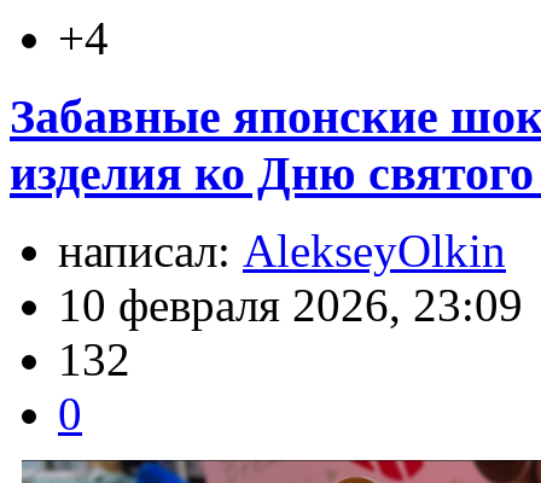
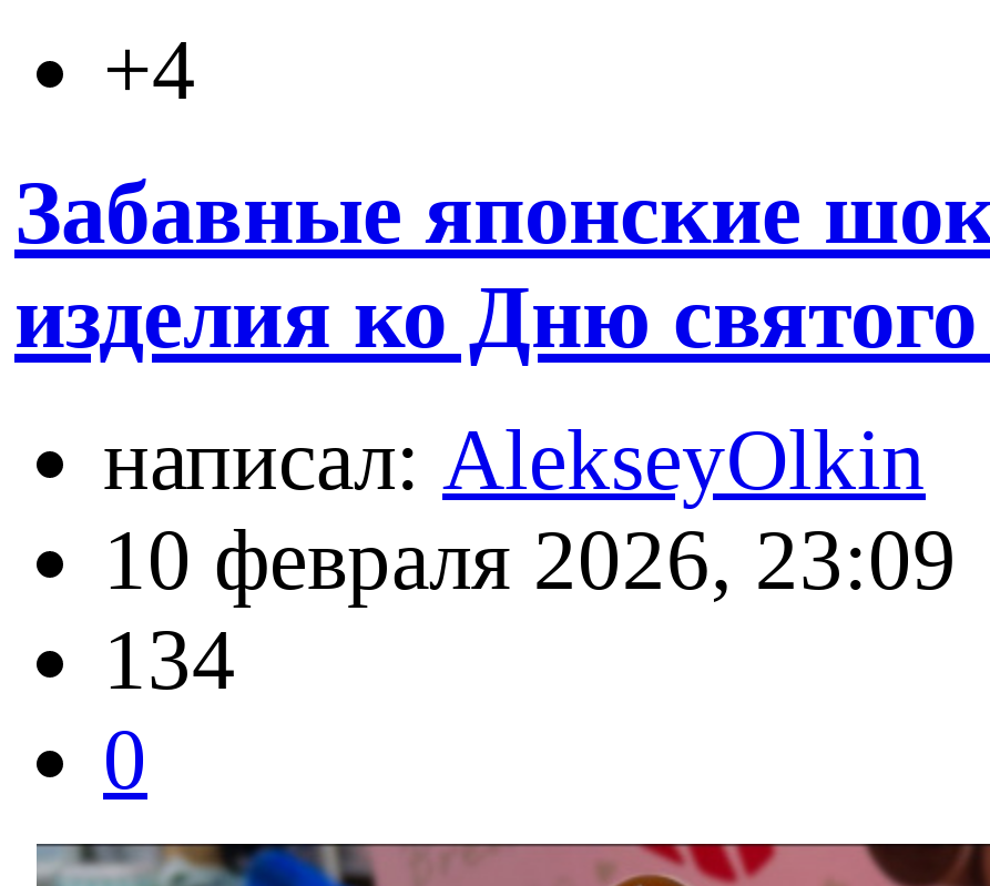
- 132
+ 134
